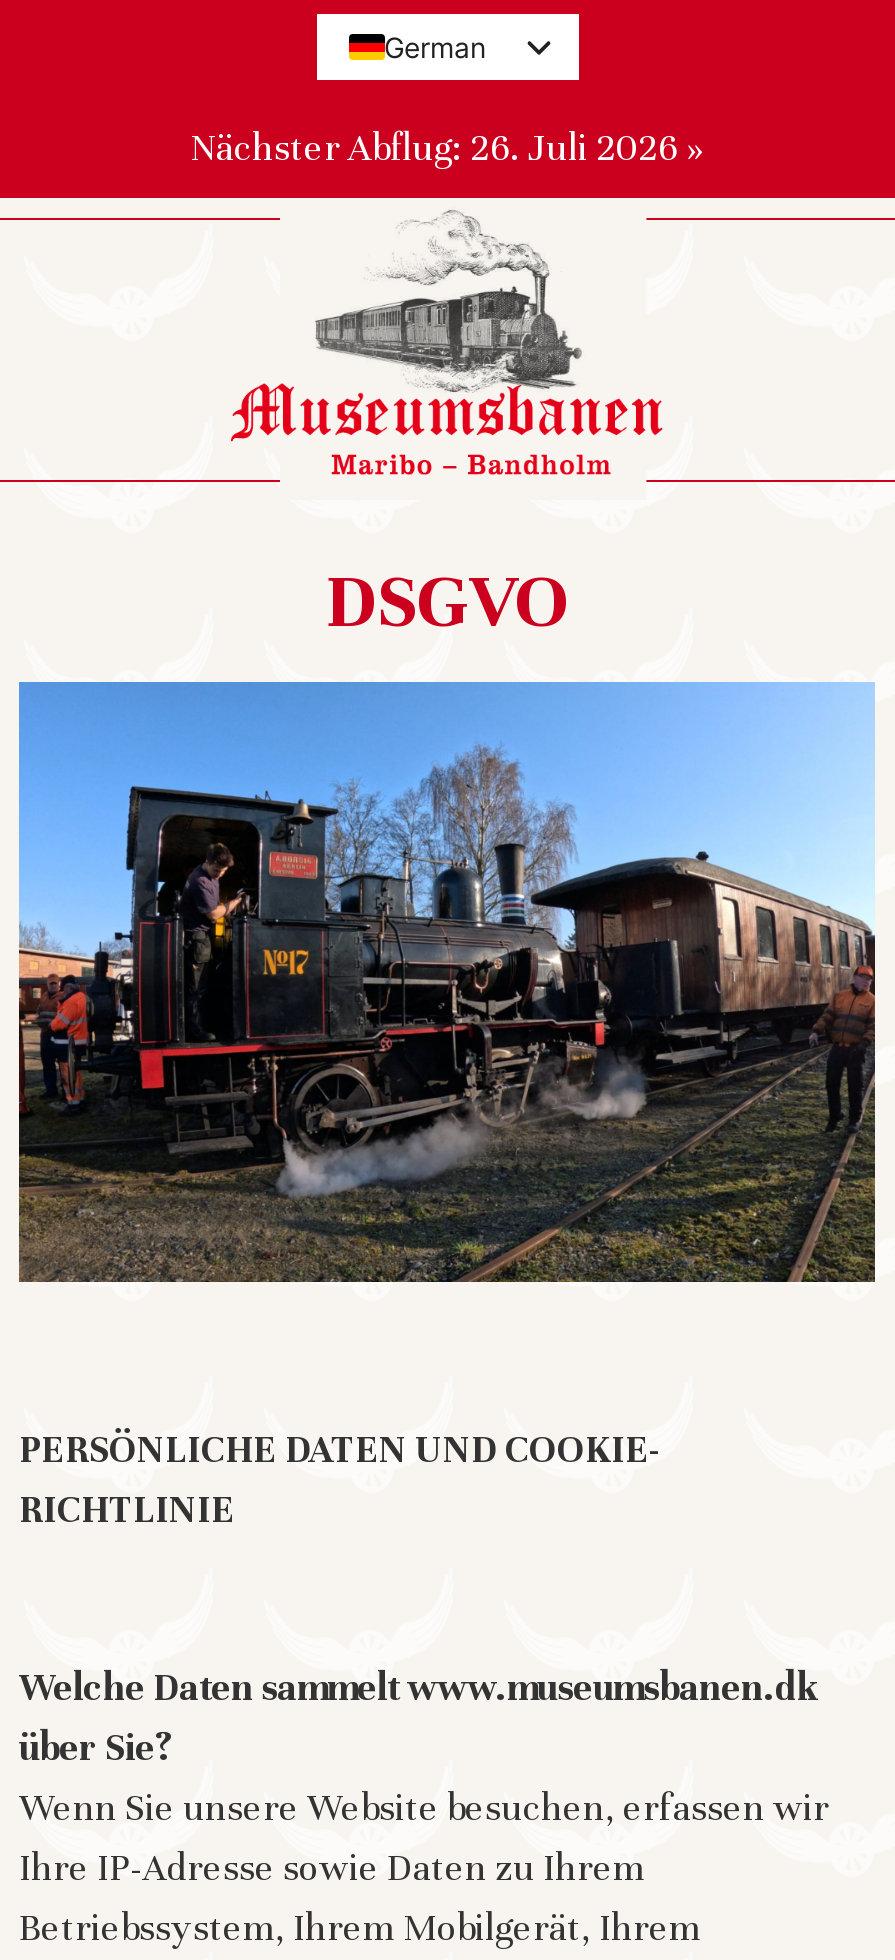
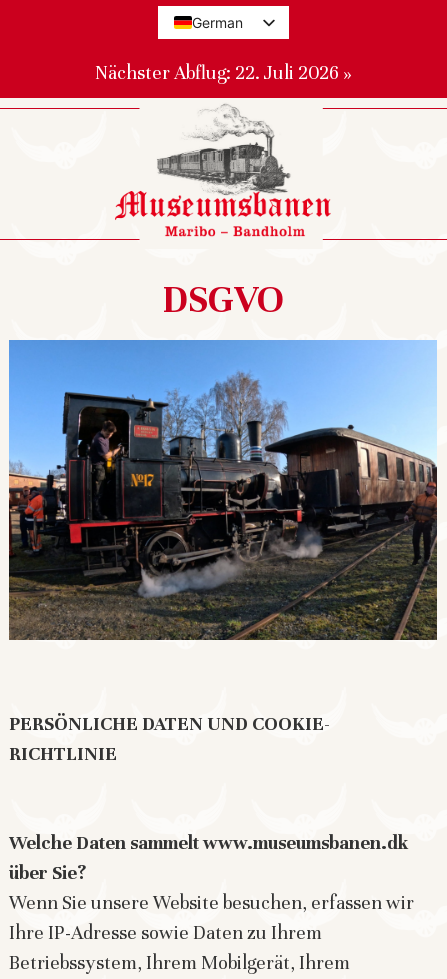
- Nächster Abflug: 26. Juli 2026 »
+ Nächster Abflug: 22. Juli 2026 »
